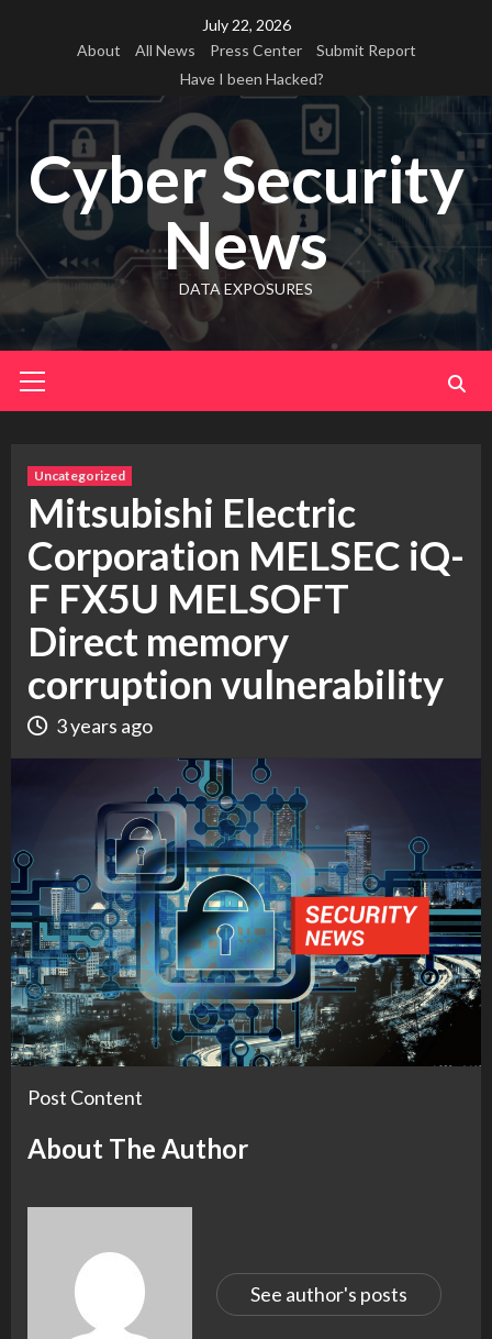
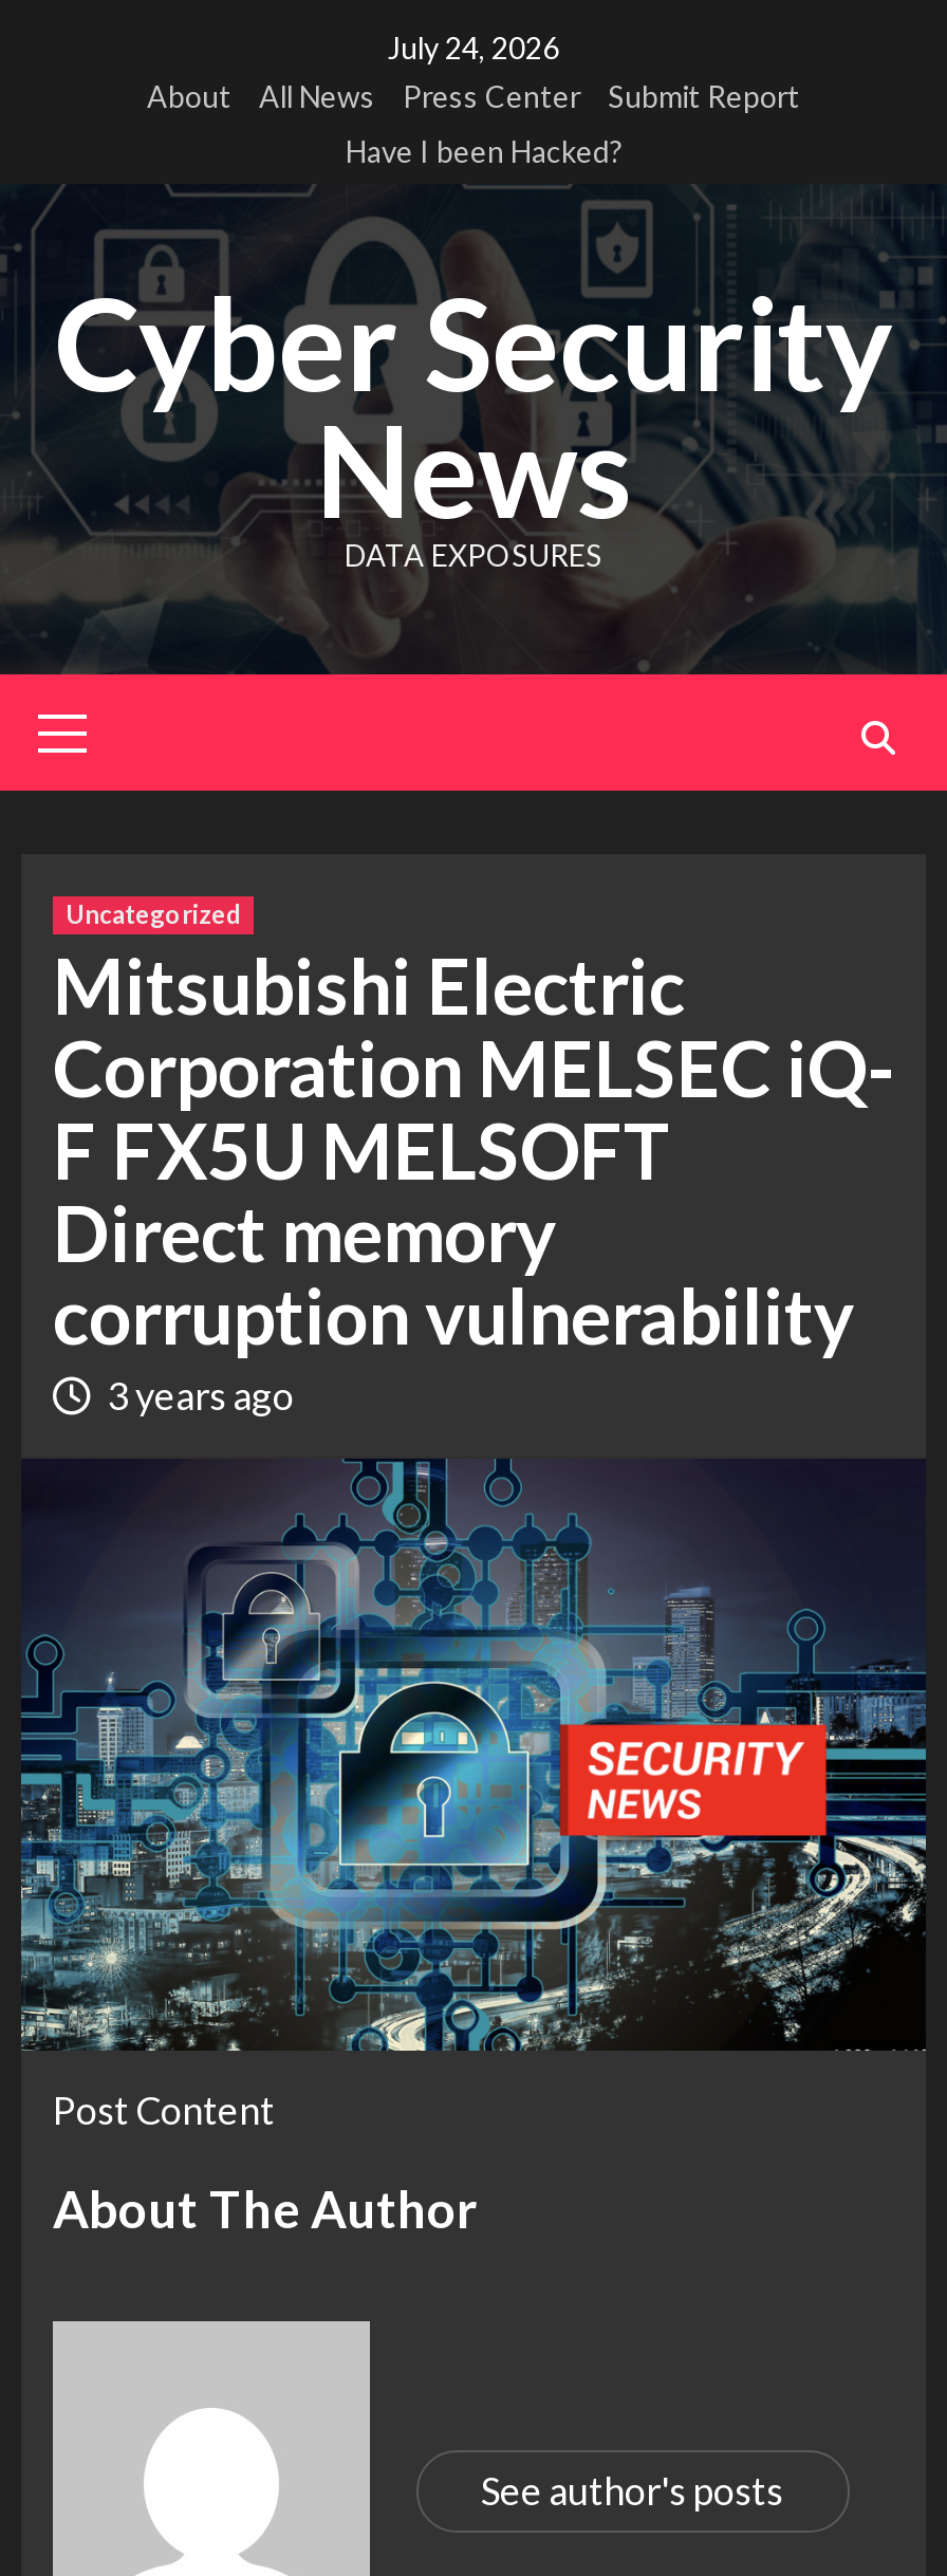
- July 22, 2026
+ July 24, 2026
